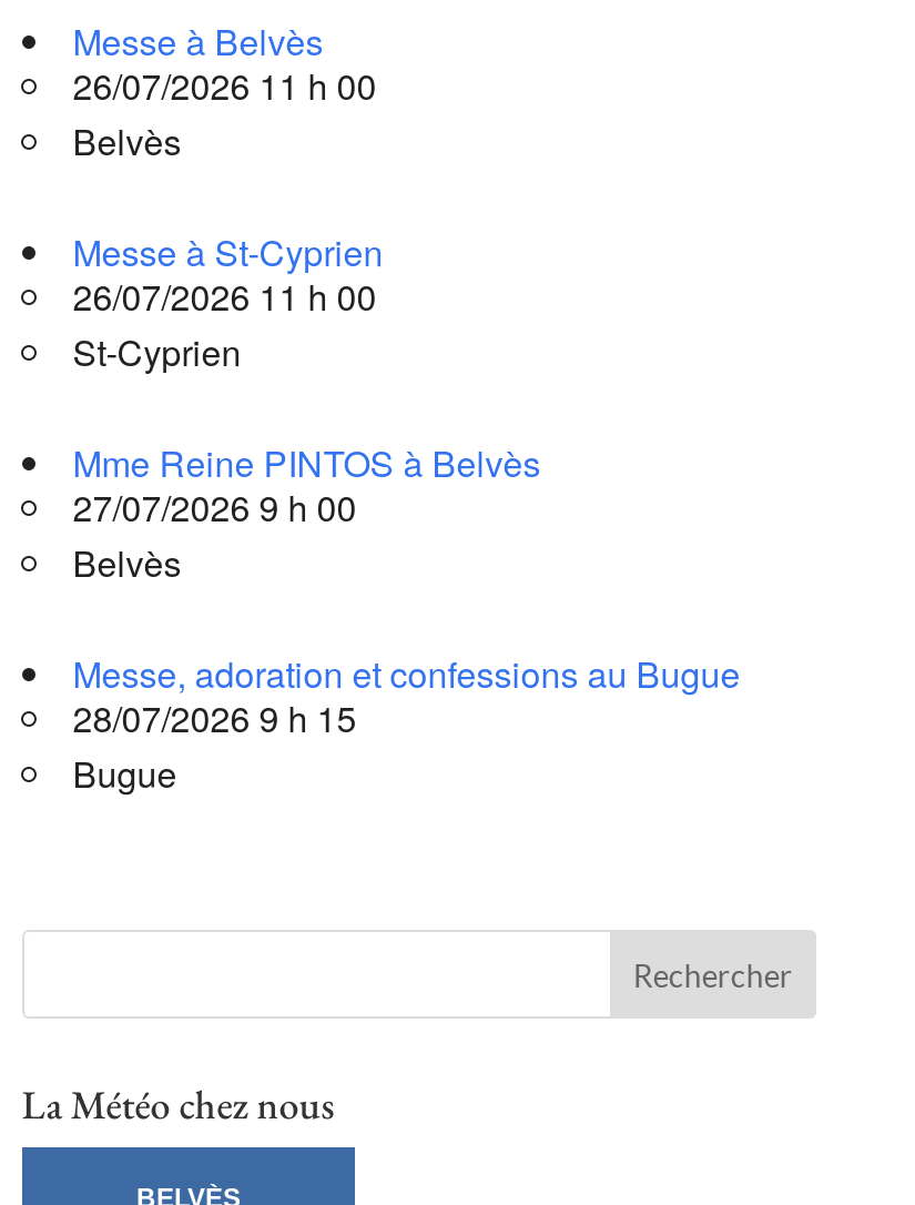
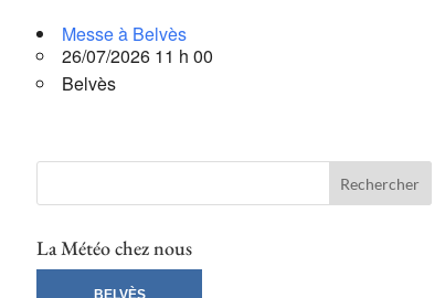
- Messe à St-Cyprien
- 26/07/2026 11 h 00
- St-Cyprien
- Mme Reine PINTOS à Belvès
- 27/07/2026 9 h 00
- Belvès
- Messe, adoration et confessions au Bugue
- 28/07/2026 9 h 15
- Bugue
